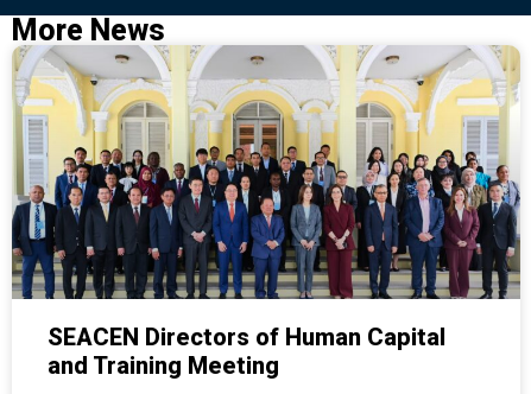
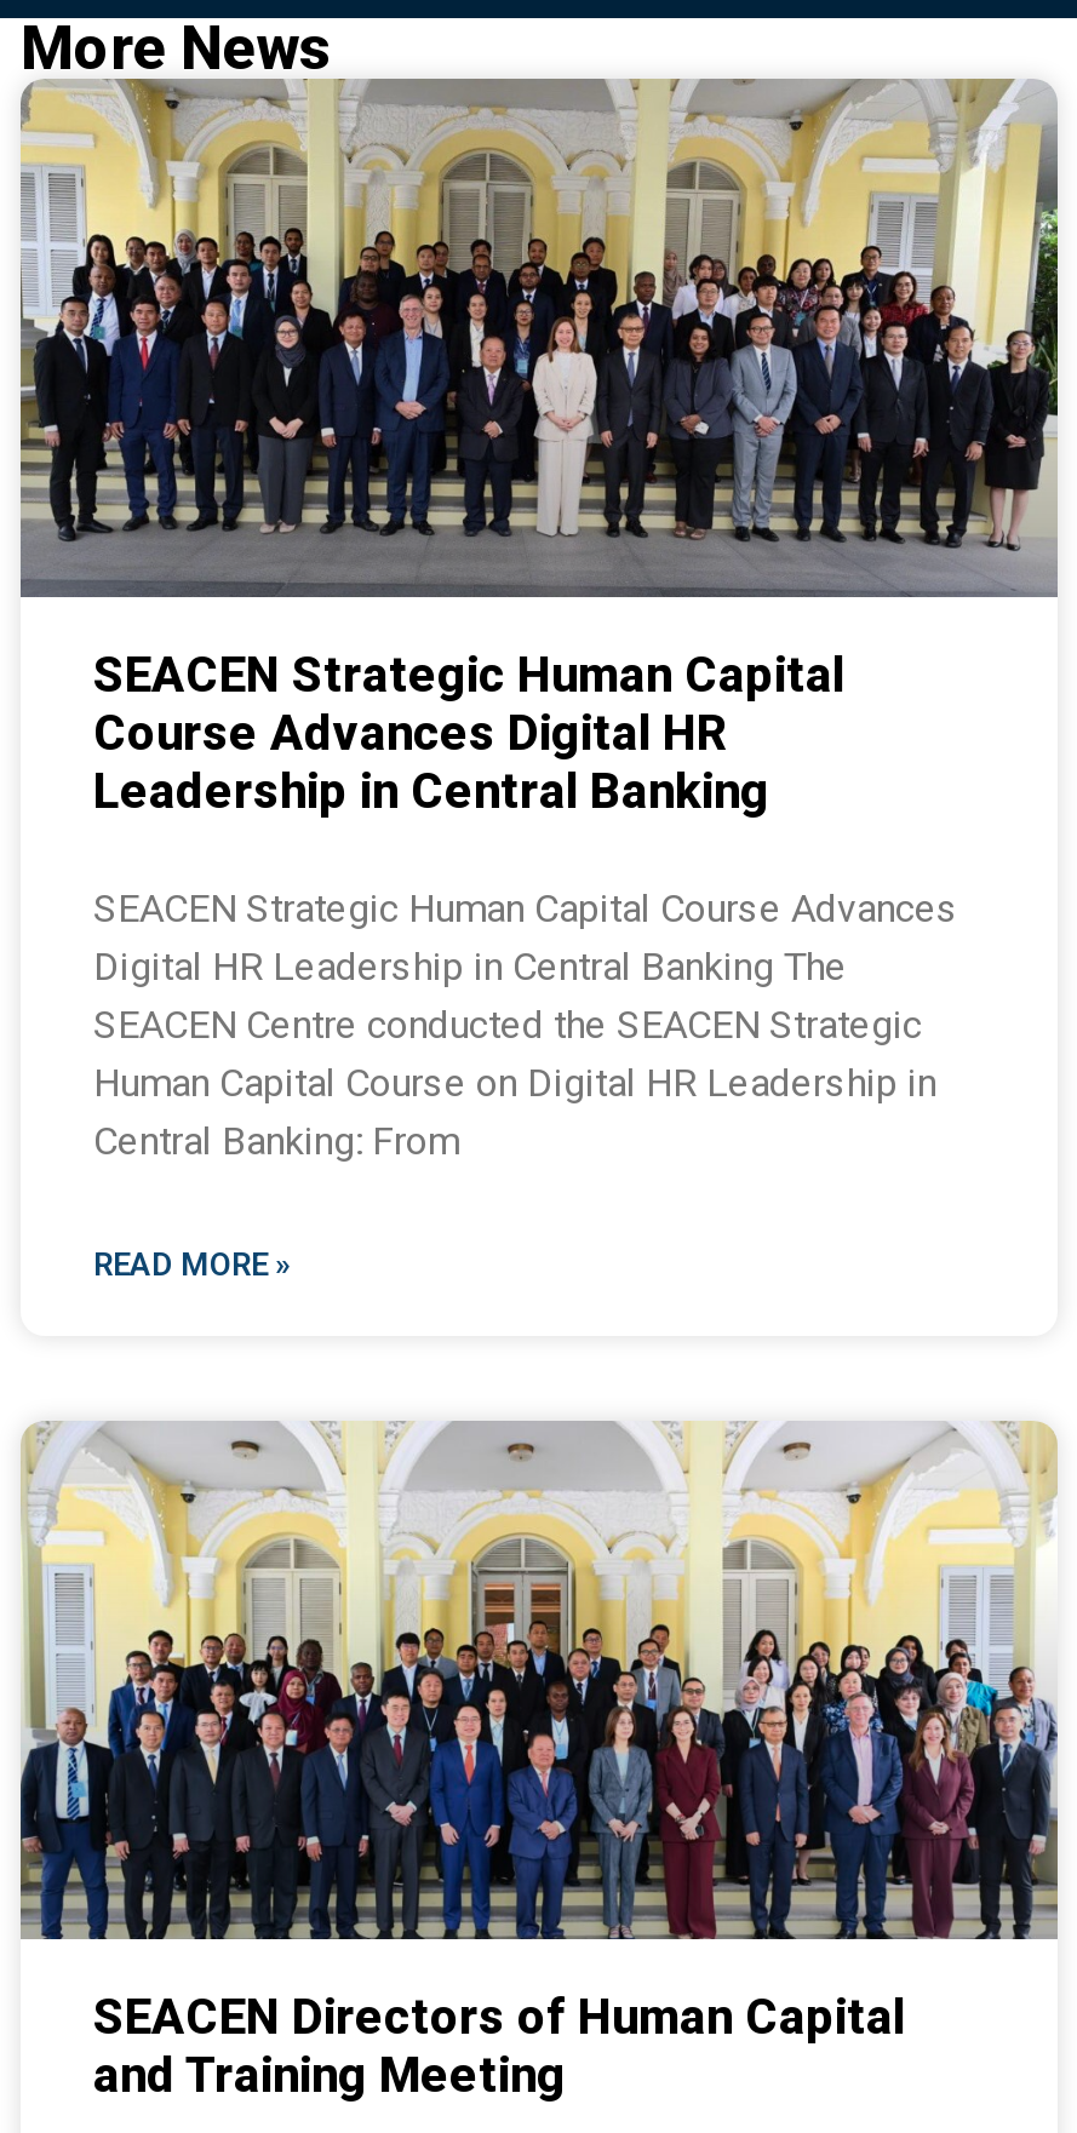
+ [image]
+ SEACEN Strategic Human Capital
+ Course Advances Digital HR
+ Leadership in Central Banking
+ SEACEN Strategic Human Capital Course Advances
+ Digital HR Leadership in Central Banking The
+ SEACEN Centre conducted the SEACEN Strategic
+ Human Capital Course on Digital HR Leadership in
+ Central Banking: From
+ READ MORE »
